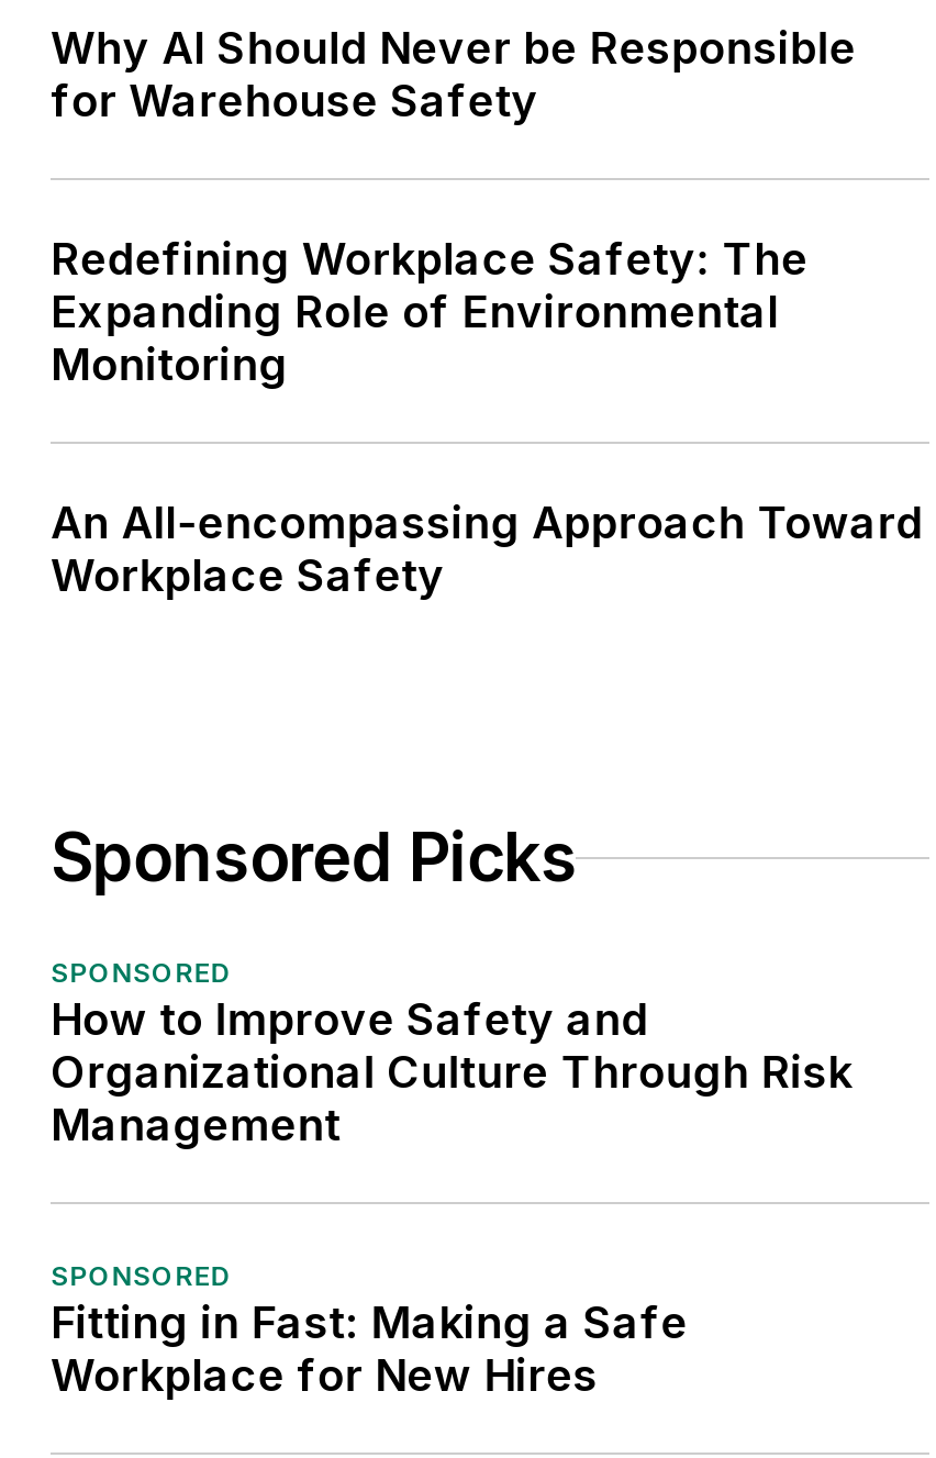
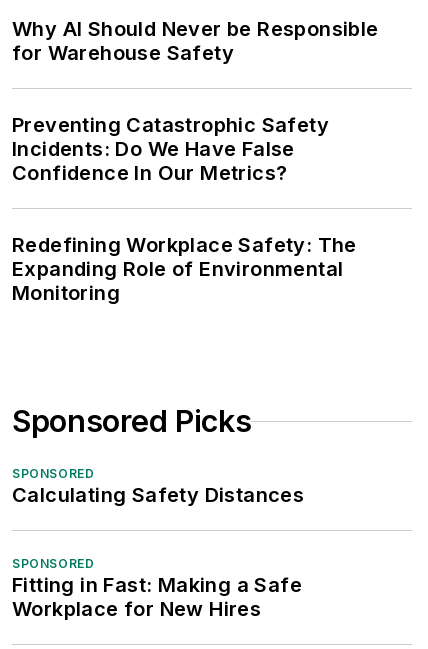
+ Preventing Catastrophic Safety
+ Incidents: Do We Have False
+ Confidence In Our Metrics?

moved down: Redefining Workplace Safety: The | Expanding Role of Environmental | Monitoring

- An All-encompassing Approach Toward
- Workplace Safety

moved down: Sponsored Picks | SPONSORED

- How to Improve Safety and
- Organizational Culture Through Risk
- Management
+ Calculating Safety Distances
